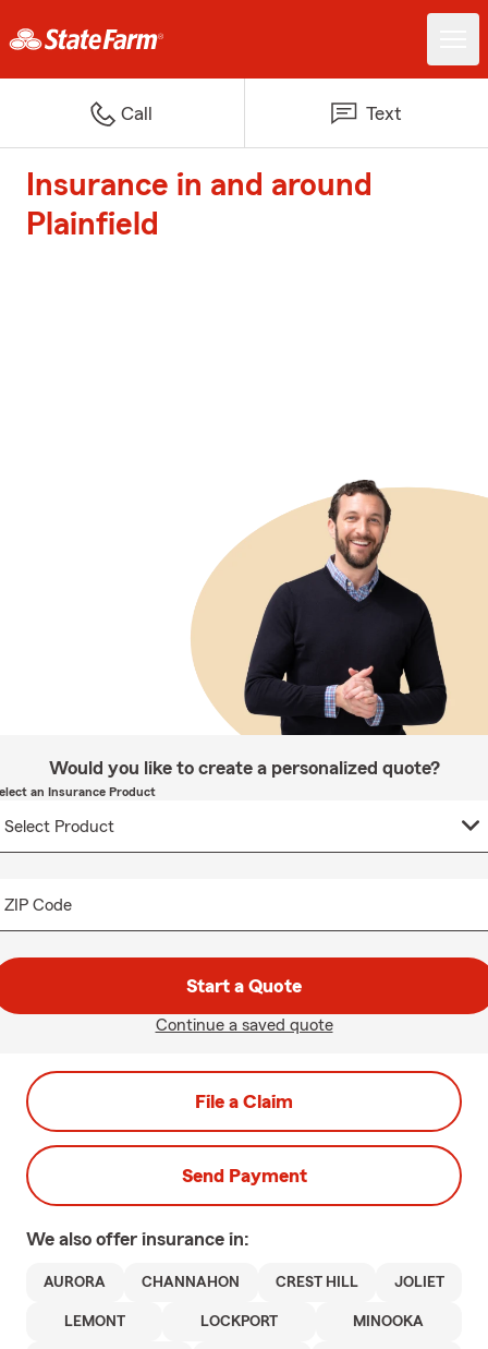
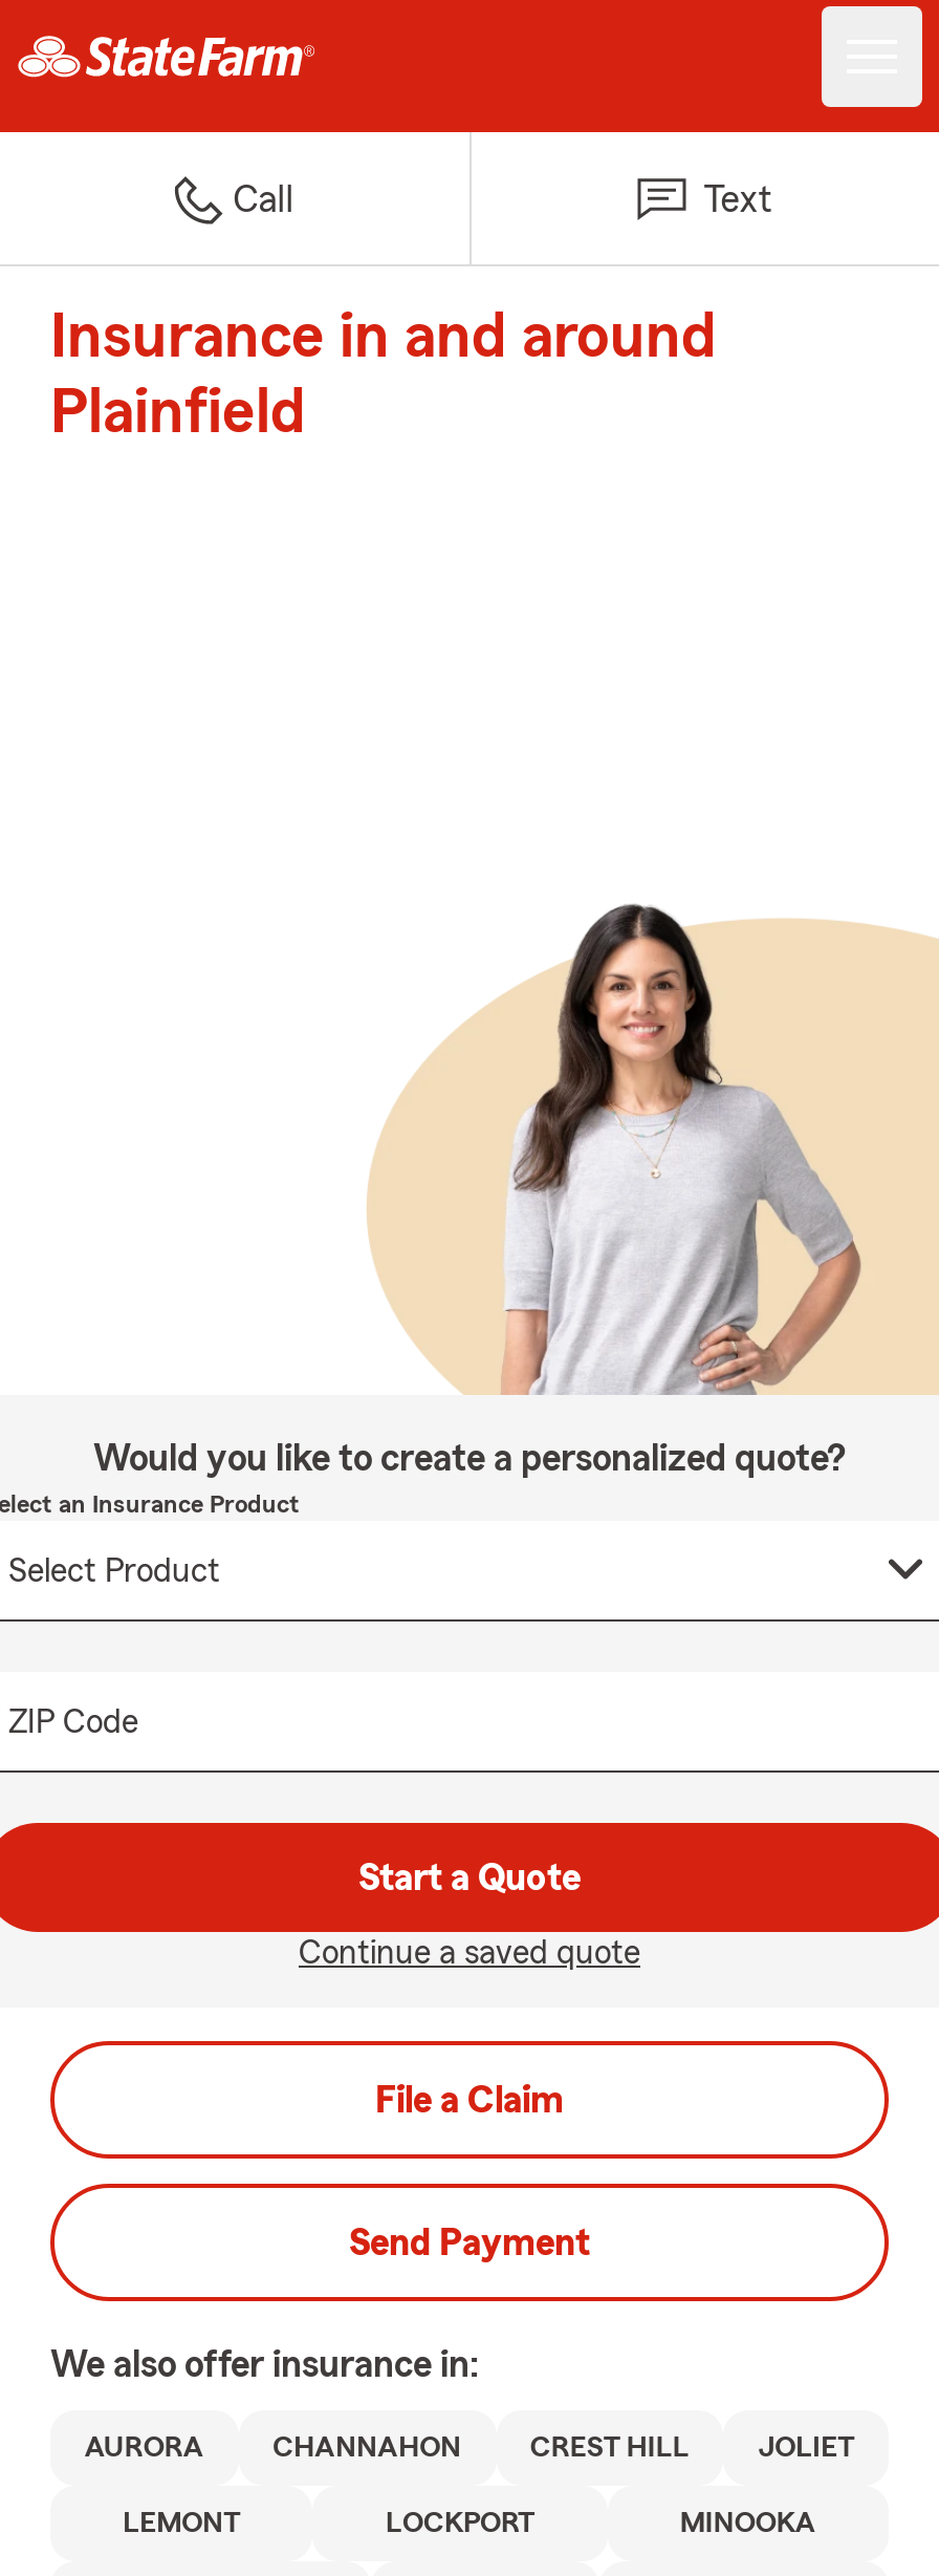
- [image]
+ [image]
